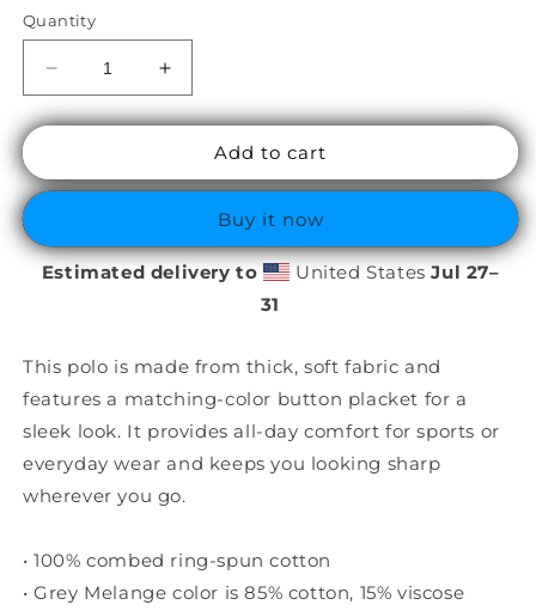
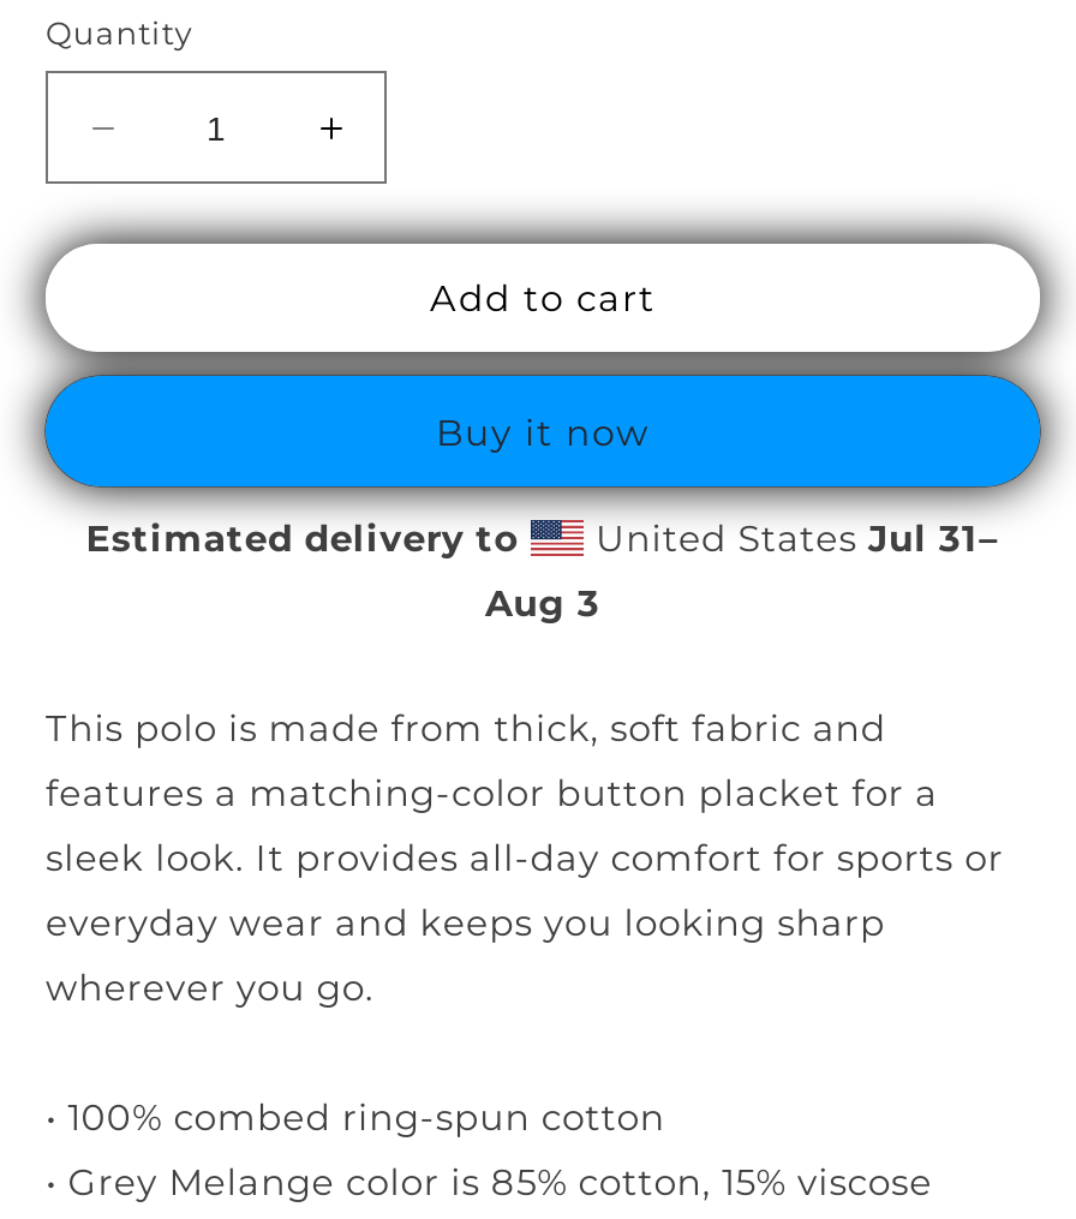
- United States Jul 27–
- 31
+ United States Jul 31–
+ Aug 3
